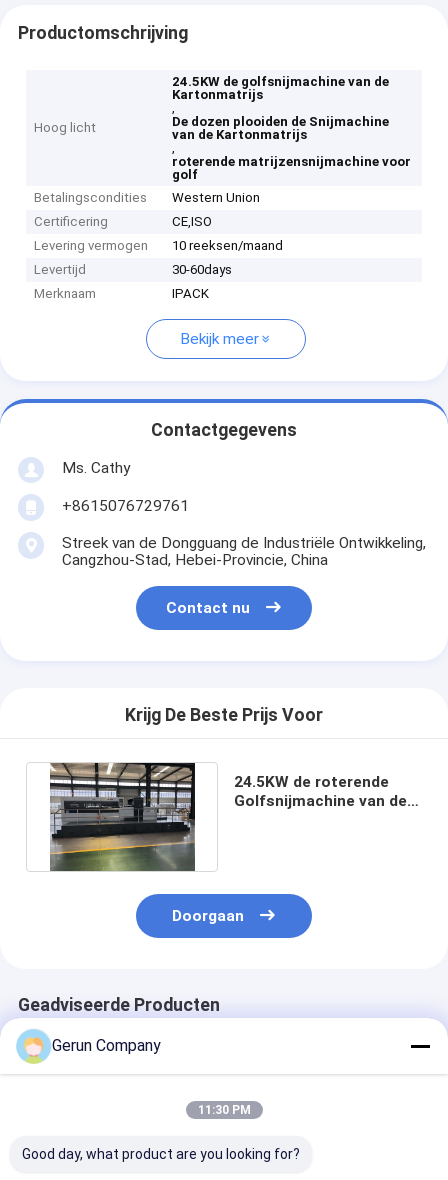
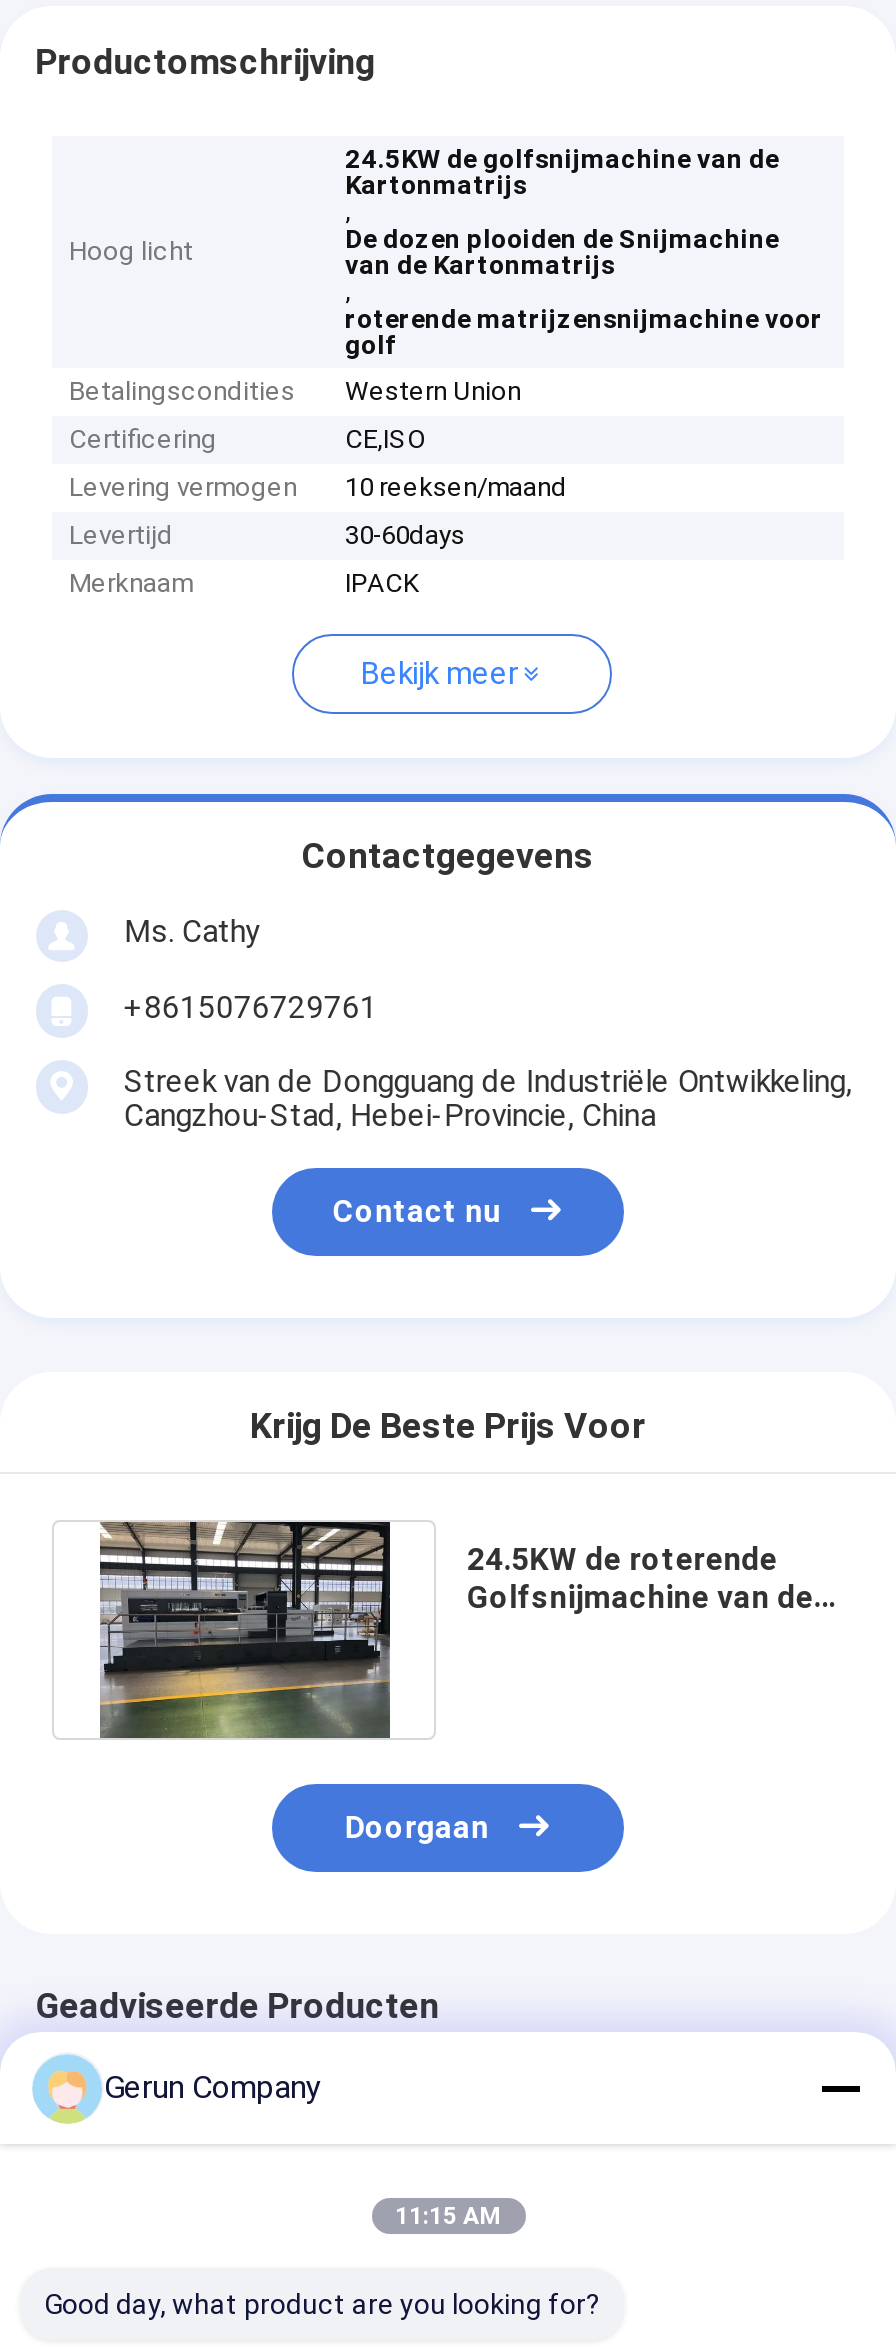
- 11:30 PM
+ 11:15 AM
